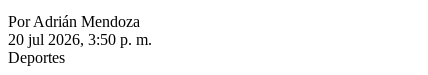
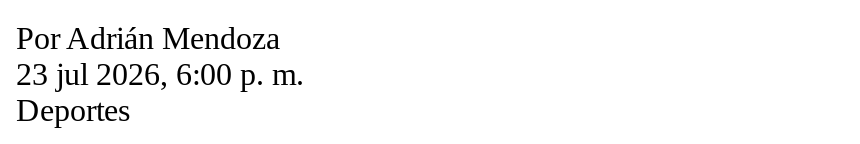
- 20 jul 2026, 3:50 p. m.
+ 23 jul 2026, 6:00 p. m.
